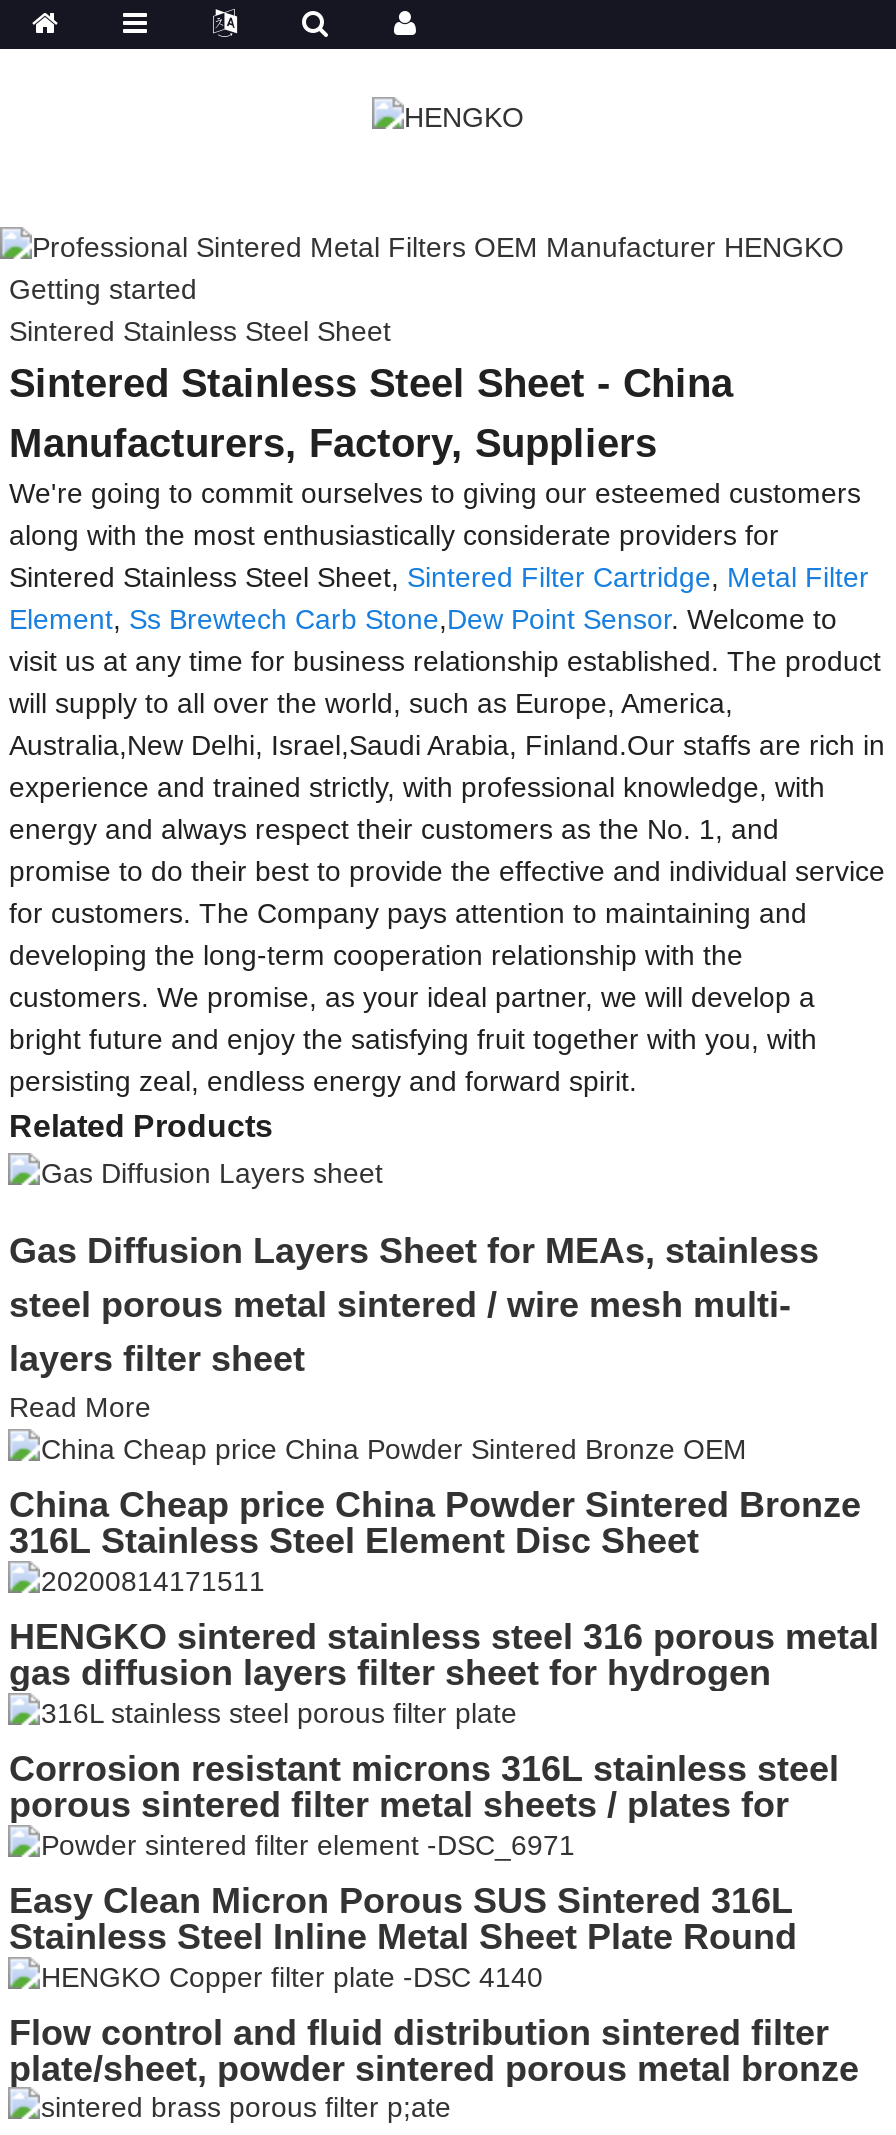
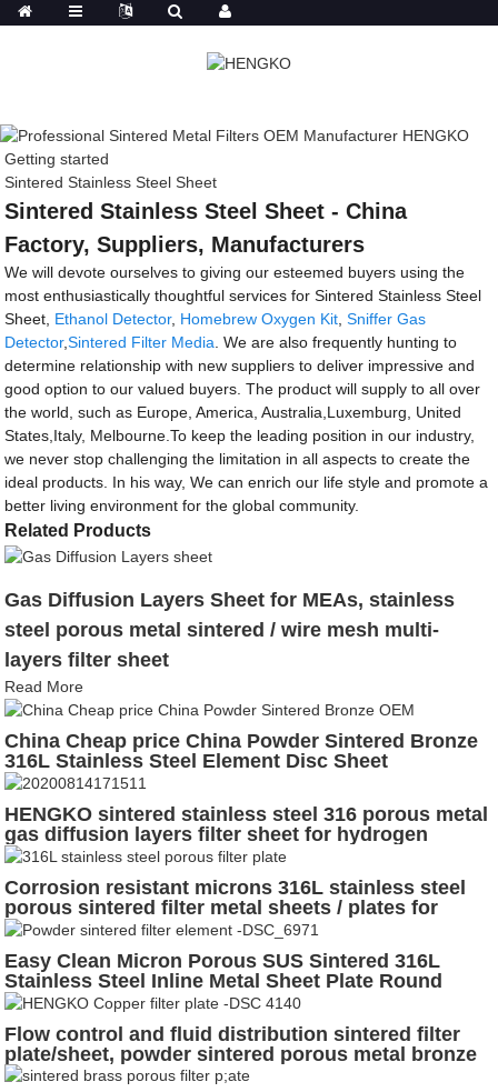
- Manufacturers, Factory, Suppliers
- We're going to commit ourselves to giving our esteemed customers
- along with the most enthusiastically considerate providers for
- Sintered Stainless Steel Sheet, Sintered Filter Cartridge, Metal Filter
- Element, Ss Brewtech Carb Stone,Dew Point Sensor. Welcome to
- visit us at any time for business relationship established. The product
- will supply to all over the world, such as Europe, America,
- Australia,New Delhi, Israel,Saudi Arabia, Finland.Our staffs are rich in
- experience and trained strictly, with professional knowledge, with
- energy and always respect their customers as the No. 1, and
- promise to do their best to provide the effective and individual service
- for customers. The Company pays attention to maintaining and
- developing the long-term cooperation relationship with the
- customers. We promise, as your ideal partner, we will develop a
- bright future and enjoy the satisfying fruit together with you, with
- persisting zeal, endless energy and forward spirit.
+ Factory, Suppliers, Manufacturers
+ We will devote ourselves to giving our esteemed buyers using the
+ most enthusiastically thoughtful services for Sintered Stainless Steel
+ Sheet, Ethanol Detector, Homebrew Oxygen Kit, Sniffer Gas
+ Detector, Sintered Filter Media. We are also frequently hunting to
+ determine relationship with new suppliers to deliver impressive and
+ good option to our valued buyers. The product will supply to all over
+ the world, such as Europe, America, Australia,Luxemburg, United
+ States,Italy, Melbourne.To keep the leading position in our industry,
+ we never stop challenging the limitation in all aspects to create the
+ ideal products. In his way, We can enrich our life style and promote a
+ better living environment for the global community.
